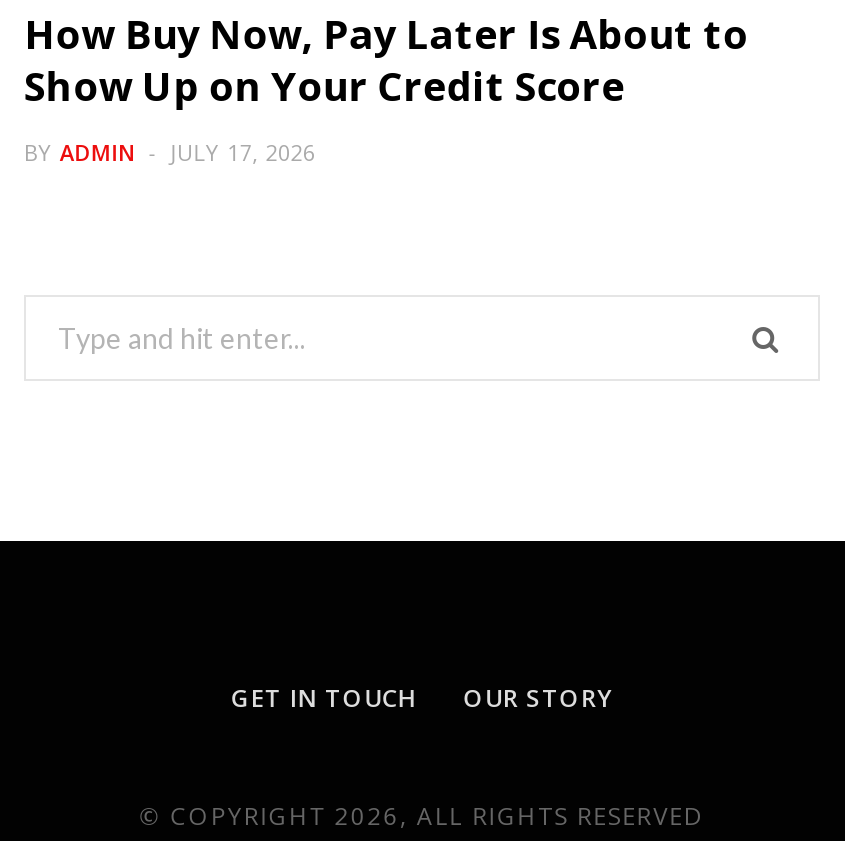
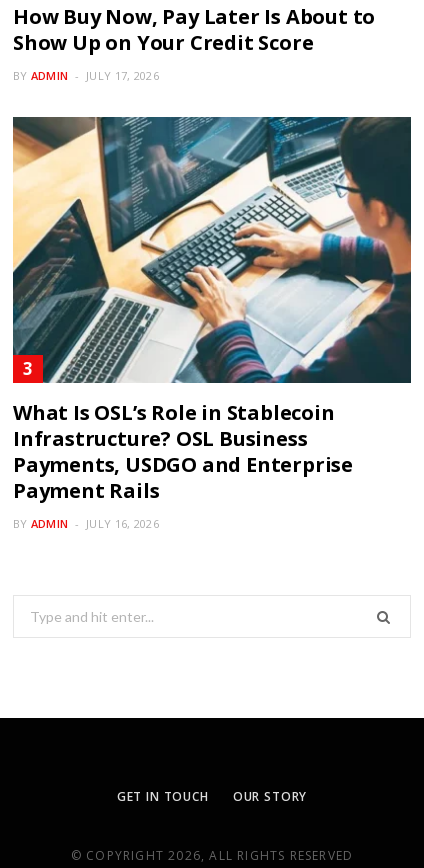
+ [image]
+ What Is OSL’s Role in Stablecoin
+ Infrastructure? OSL Business
+ Payments, USDGO and Enterprise
+ Payment Rails
+ BY ADMIN
+ JULY 16, 2026
